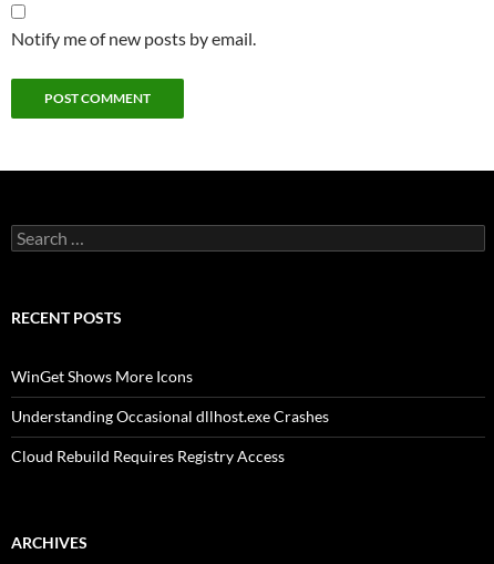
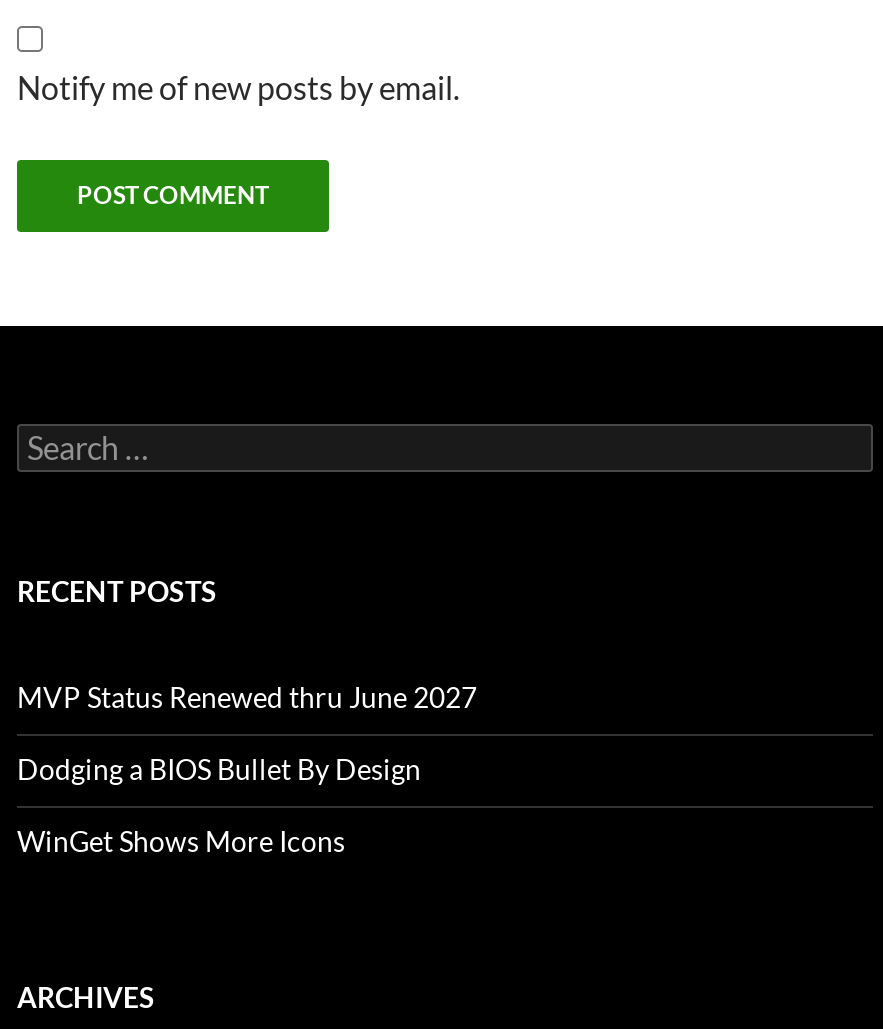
+ MVP Status Renewed thru June 2027
+ Dodging a BIOS Bullet By Design

moved down: WinGet Shows More Icons

- Understanding Occasional dllhost.exe Crashes
- Cloud Rebuild Requires Registry Access
